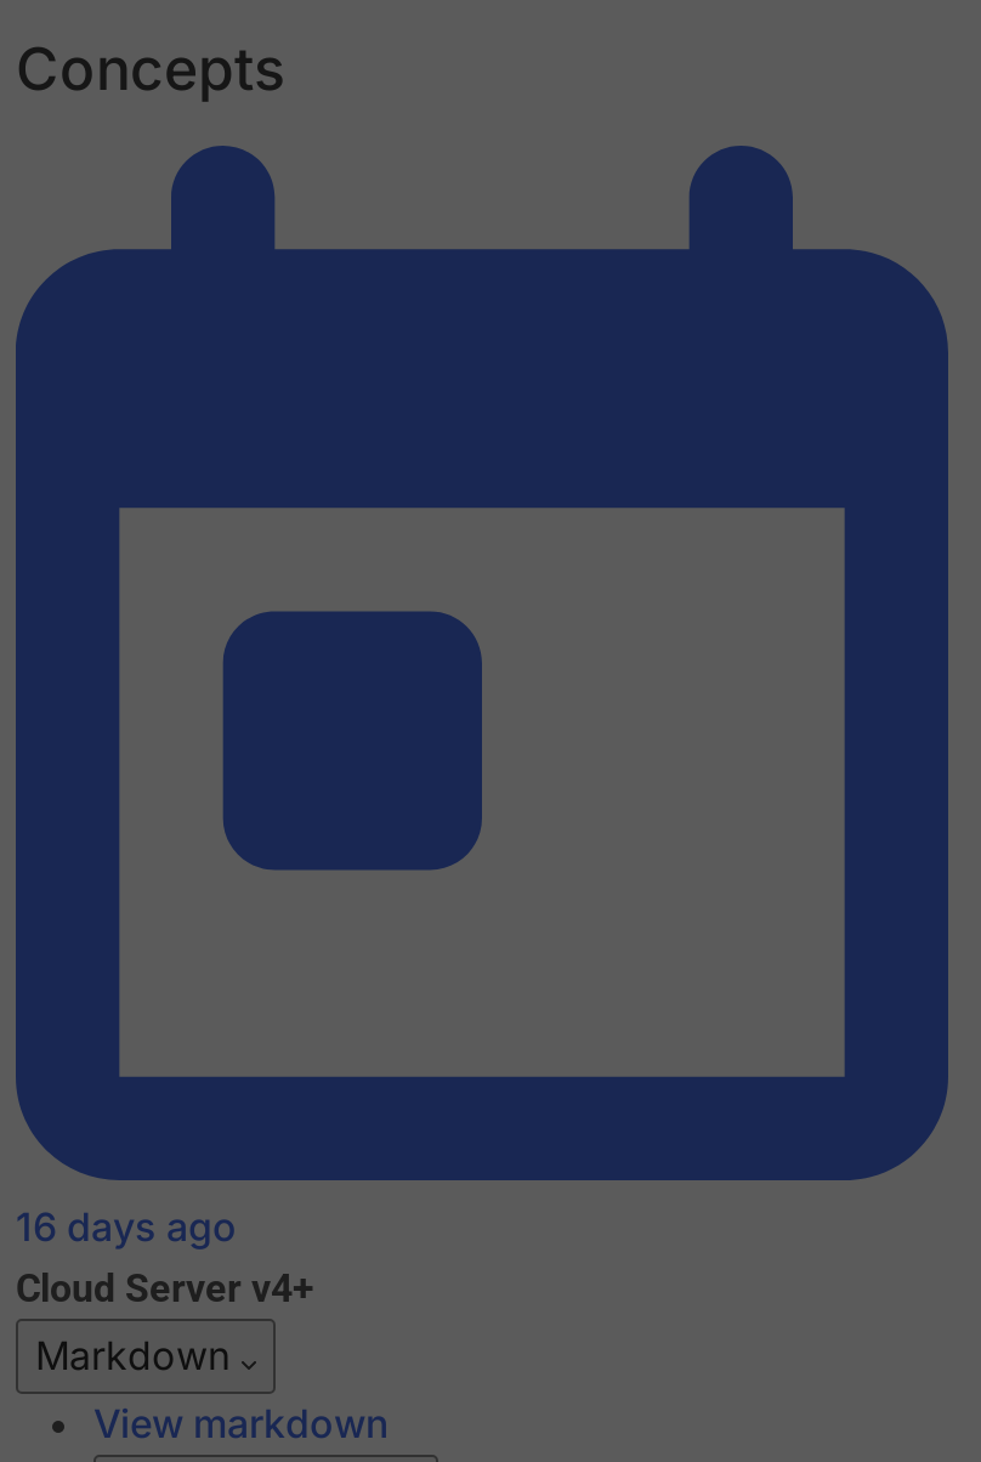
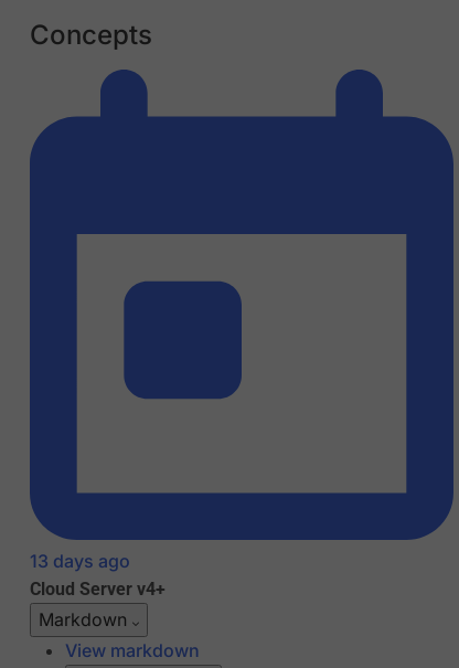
- 16 days ago
+ 13 days ago
